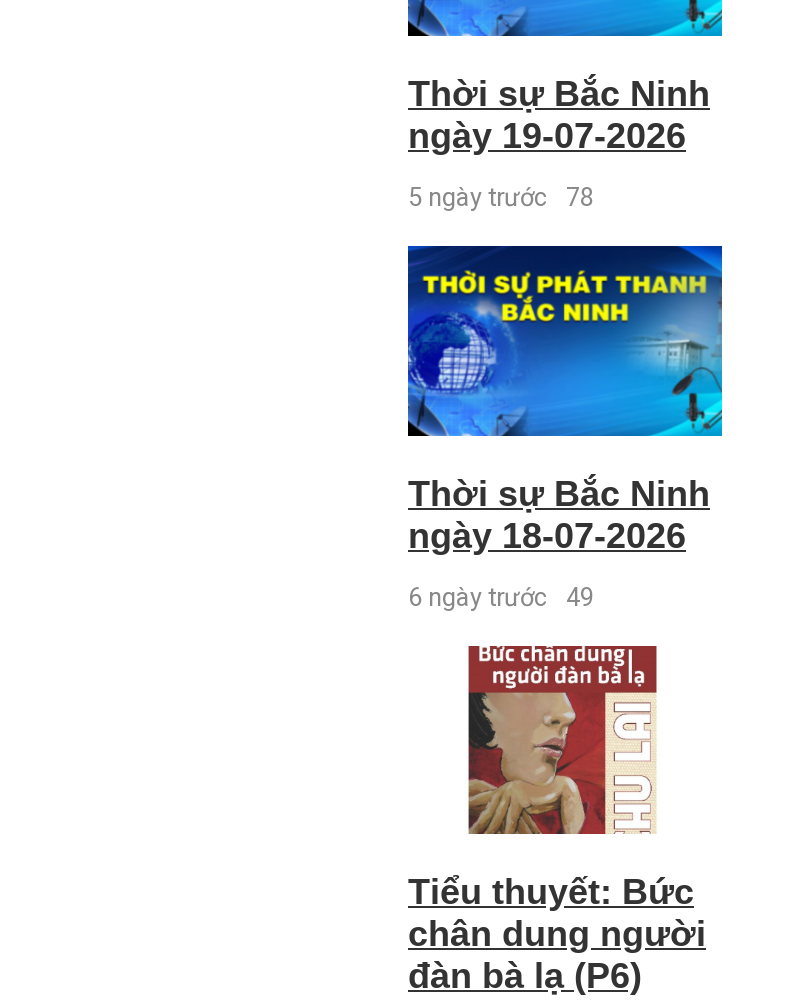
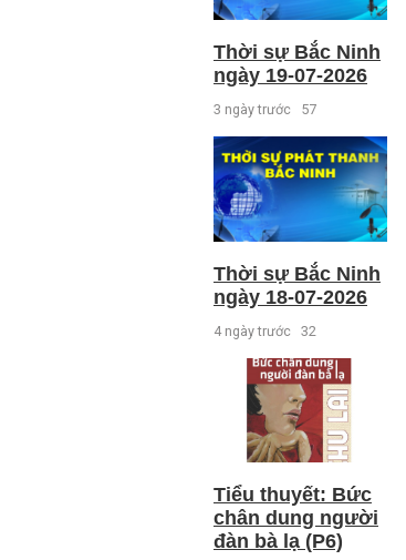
- 5 ngày trước 78
+ 3 ngày trước 57

- 6 ngày trước 49
+ 4 ngày trước 32
